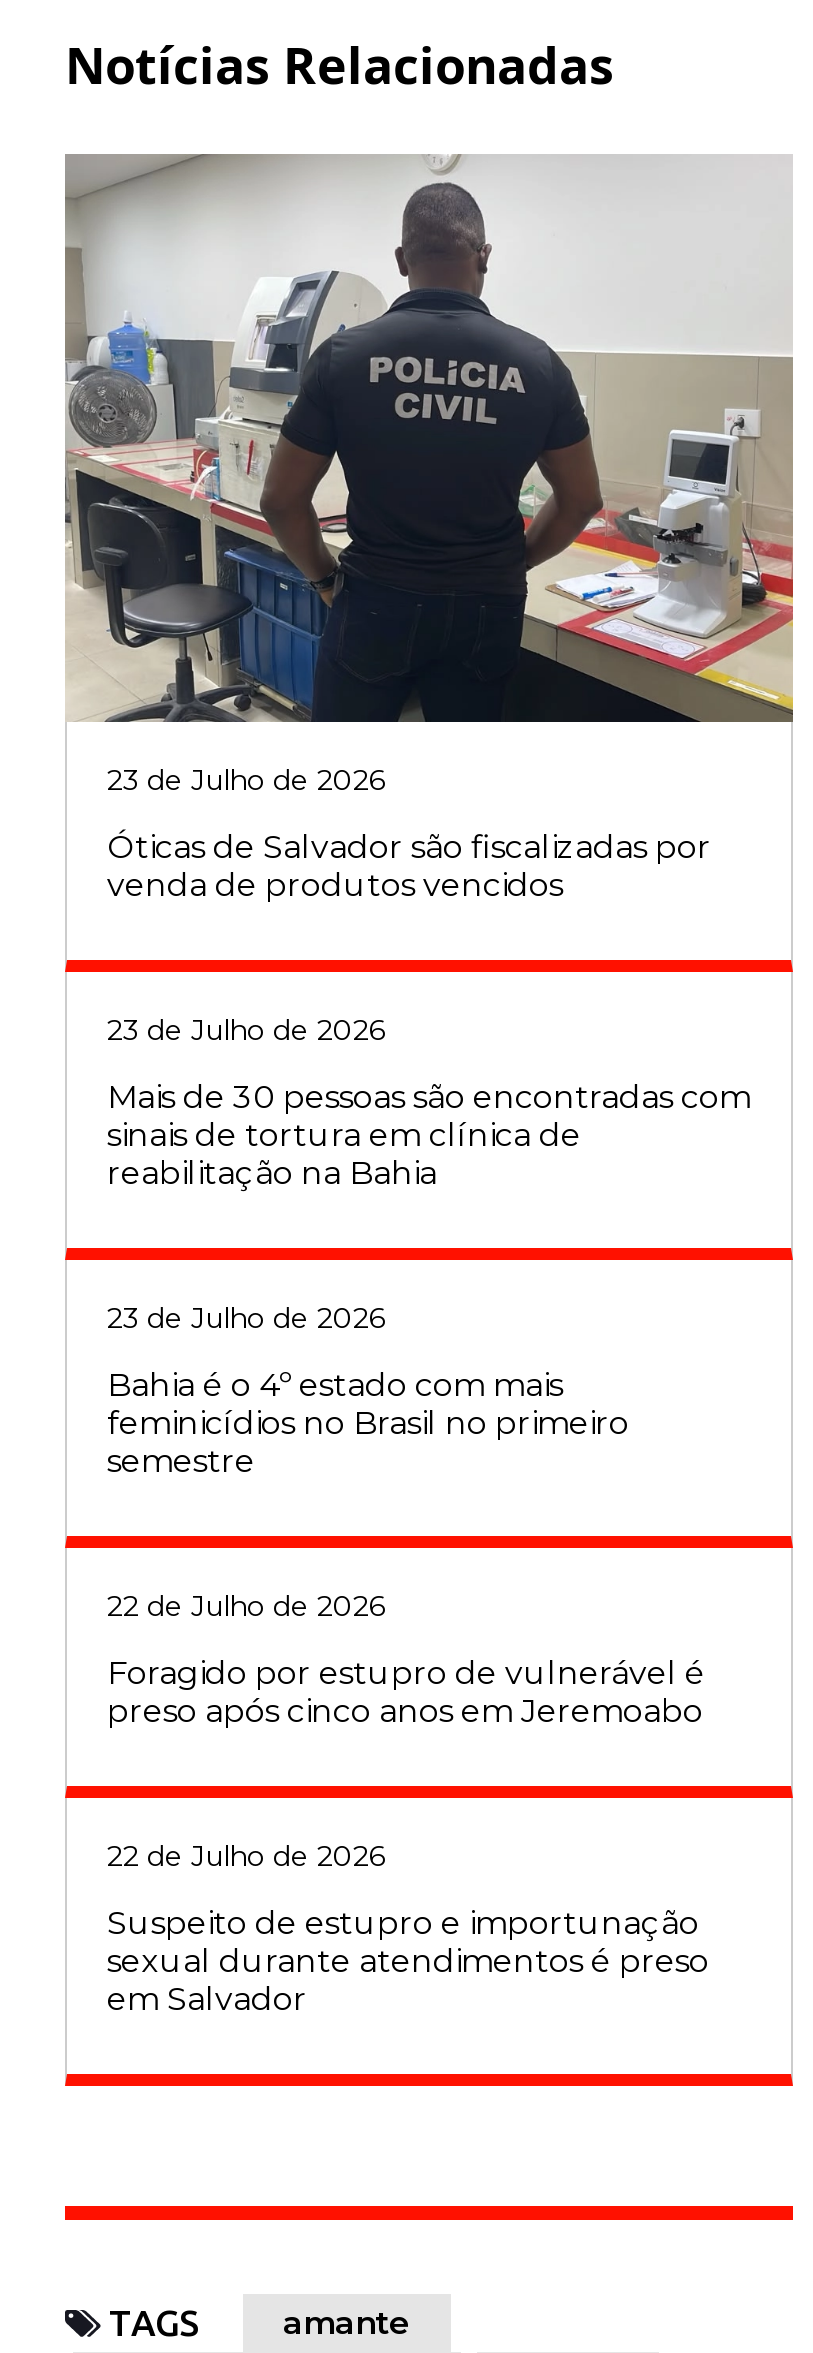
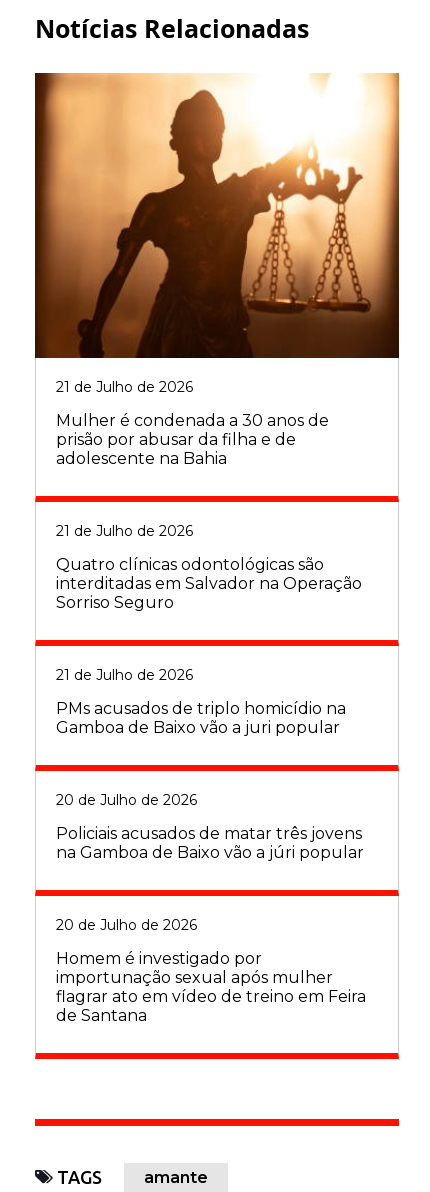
- [image]
- 23 de Julho de 2026
+ [image]
+ 21 de Julho de 2026

- Óticas de Salvador são fiscalizadas por
- venda de produtos vencidos
+ Mulher é condenada a 30 anos de
+ prisão por abusar da filha e de
+ adolescente na Bahia

- 23 de Julho de 2026
+ 21 de Julho de 2026

- Mais de 30 pessoas são encontradas com
- sinais de tortura em clínica de
- reabilitação na Bahia
+ Quatro clínicas odontológicas são
+ interditadas em Salvador na Operação
+ Sorriso Seguro

- 23 de Julho de 2026
+ 21 de Julho de 2026

- Bahia é o 4º estado com mais
- feminicídios no Brasil no primeiro
- semestre
+ PMs acusados de triplo homicídio na
+ Gamboa de Baixo vão a juri popular

- 22 de Julho de 2026
+ 20 de Julho de 2026

- Foragido por estupro de vulnerável é
- preso após cinco anos em Jeremoabo
+ Policiais acusados de matar três jovens
+ na Gamboa de Baixo vão a júri popular

- 22 de Julho de 2026
+ 20 de Julho de 2026

- Suspeito de estupro e importunação
- sexual durante atendimentos é preso
- em Salvador
+ Homem é investigado por
+ importunação sexual após mulher
+ flagrar ato em vídeo de treino em Feira
+ de Santana
